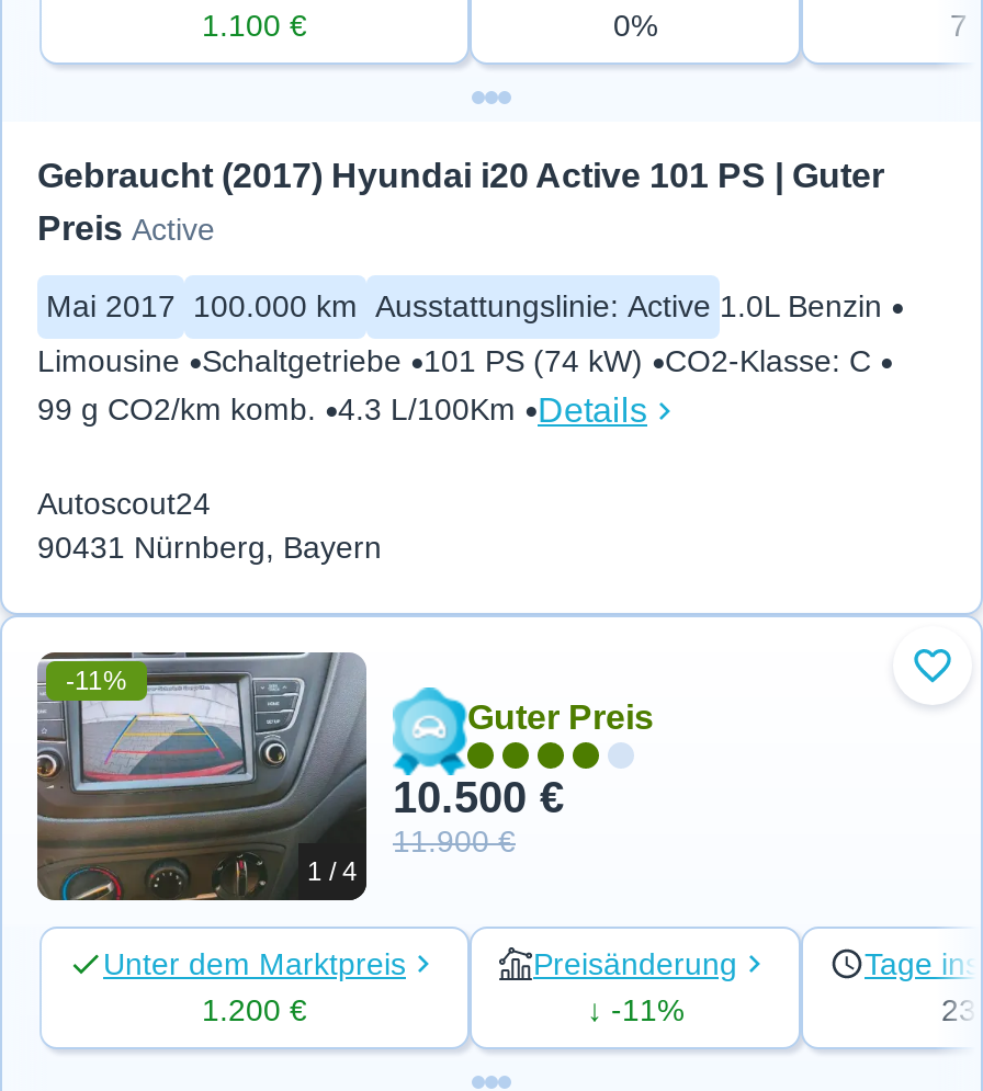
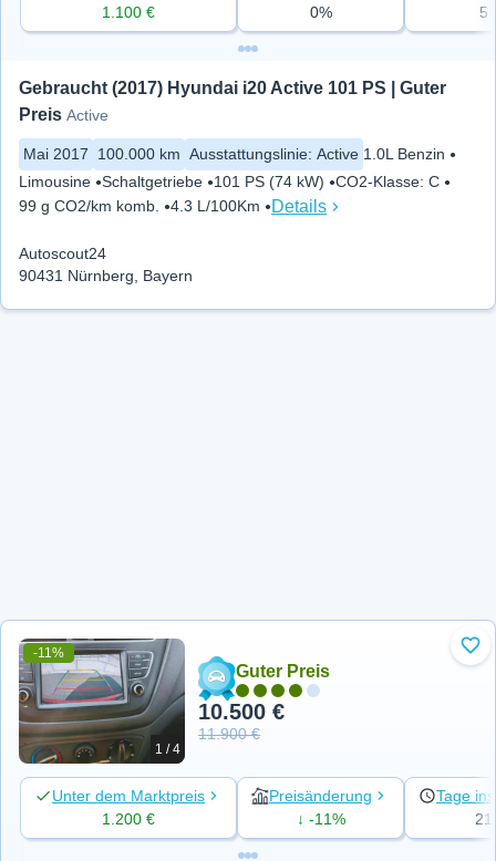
- 7
+ 5

- 23
+ 21
